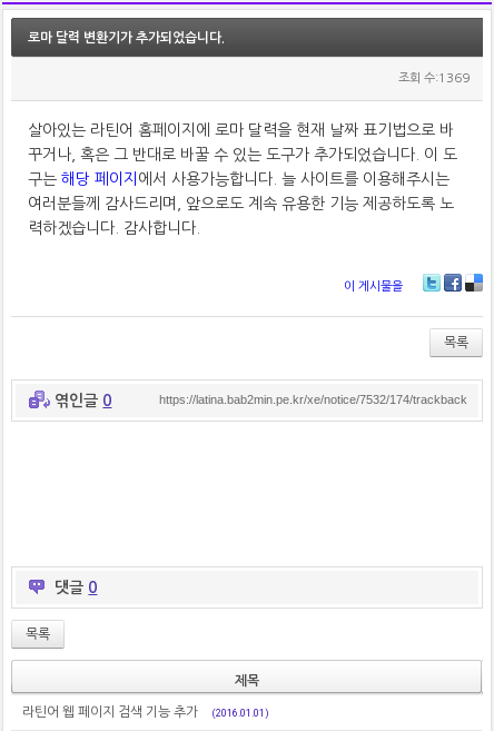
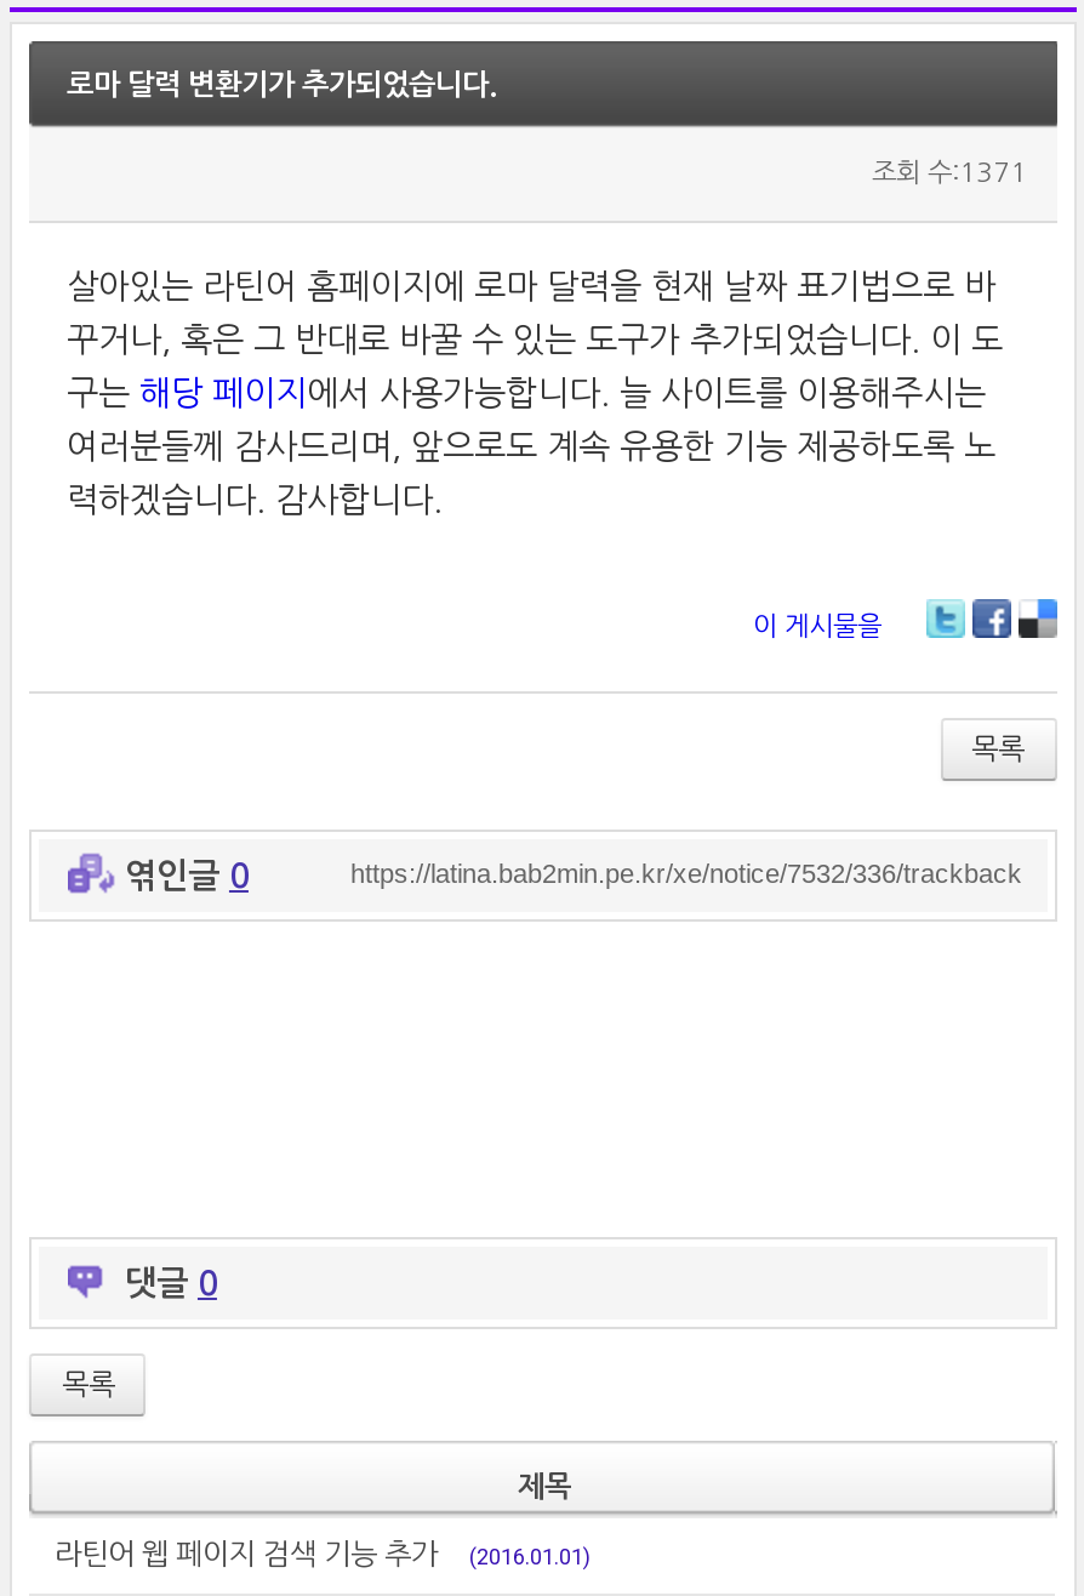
- 조회 수:1369
+ 조회 수:1371

- https://latina.bab2min.pe.kr/xe/notice/7532/174/trackback
+ https://latina.bab2min.pe.kr/xe/notice/7532/336/trackback
